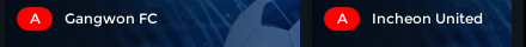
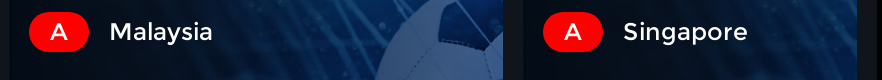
- Gangwon FC
+ Malaysia

- Incheon United
+ Singapore
